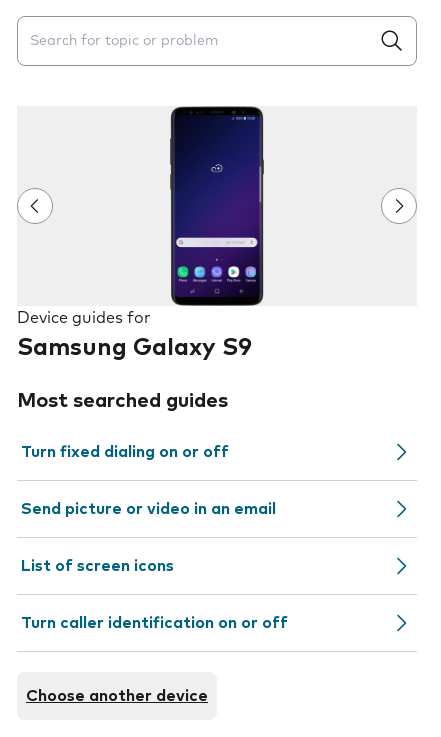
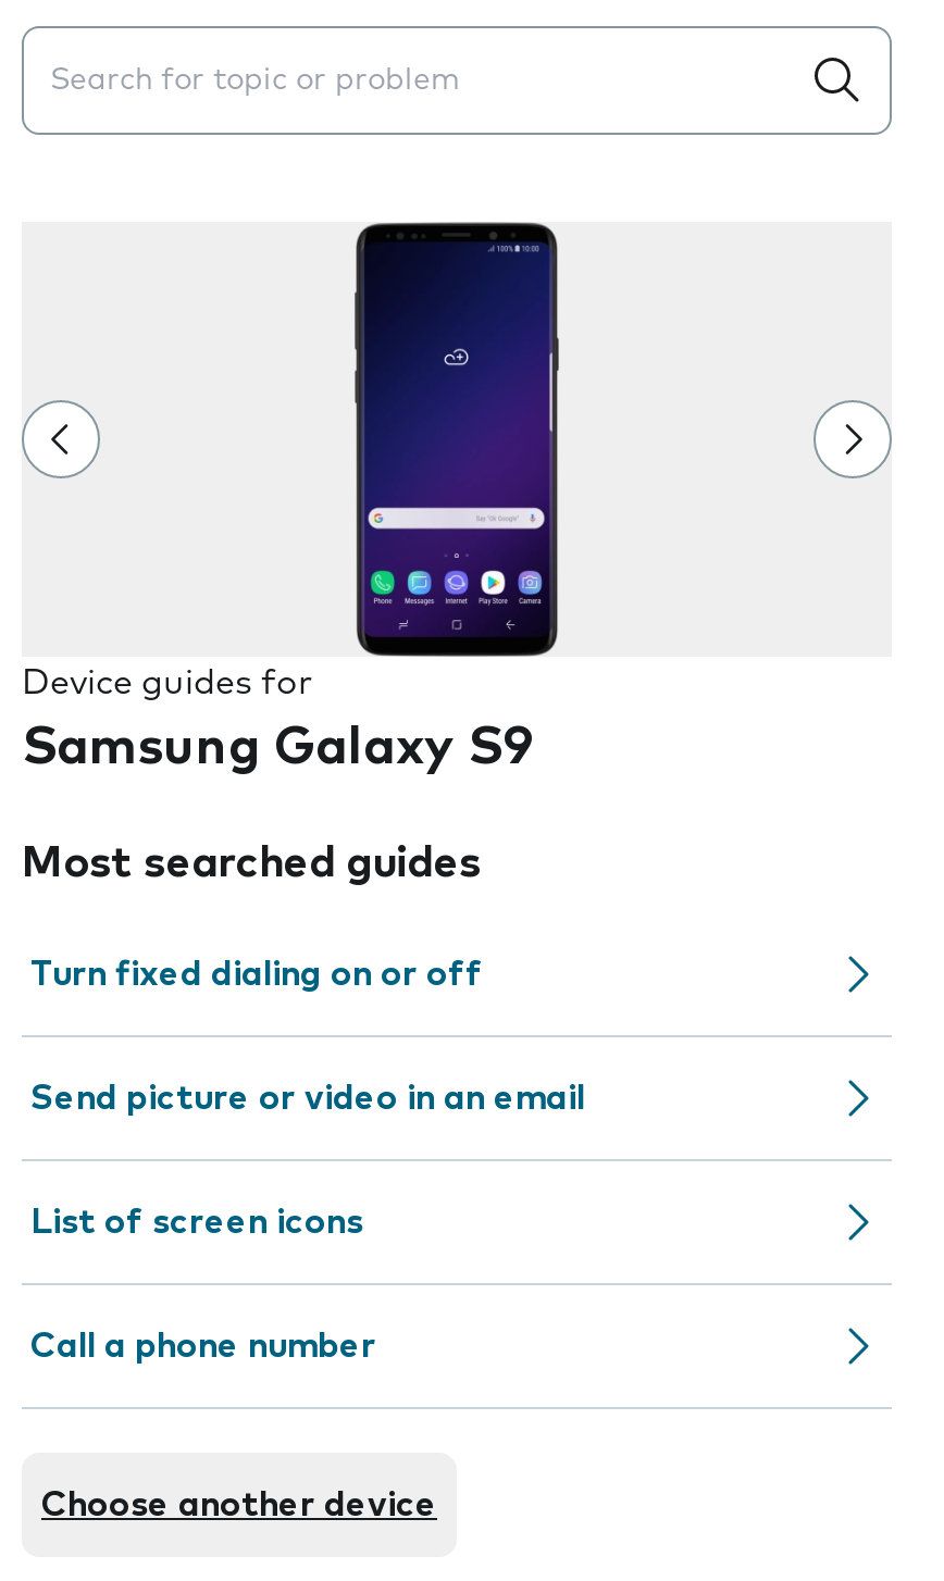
- Turn caller identification on or off
+ Call a phone number
